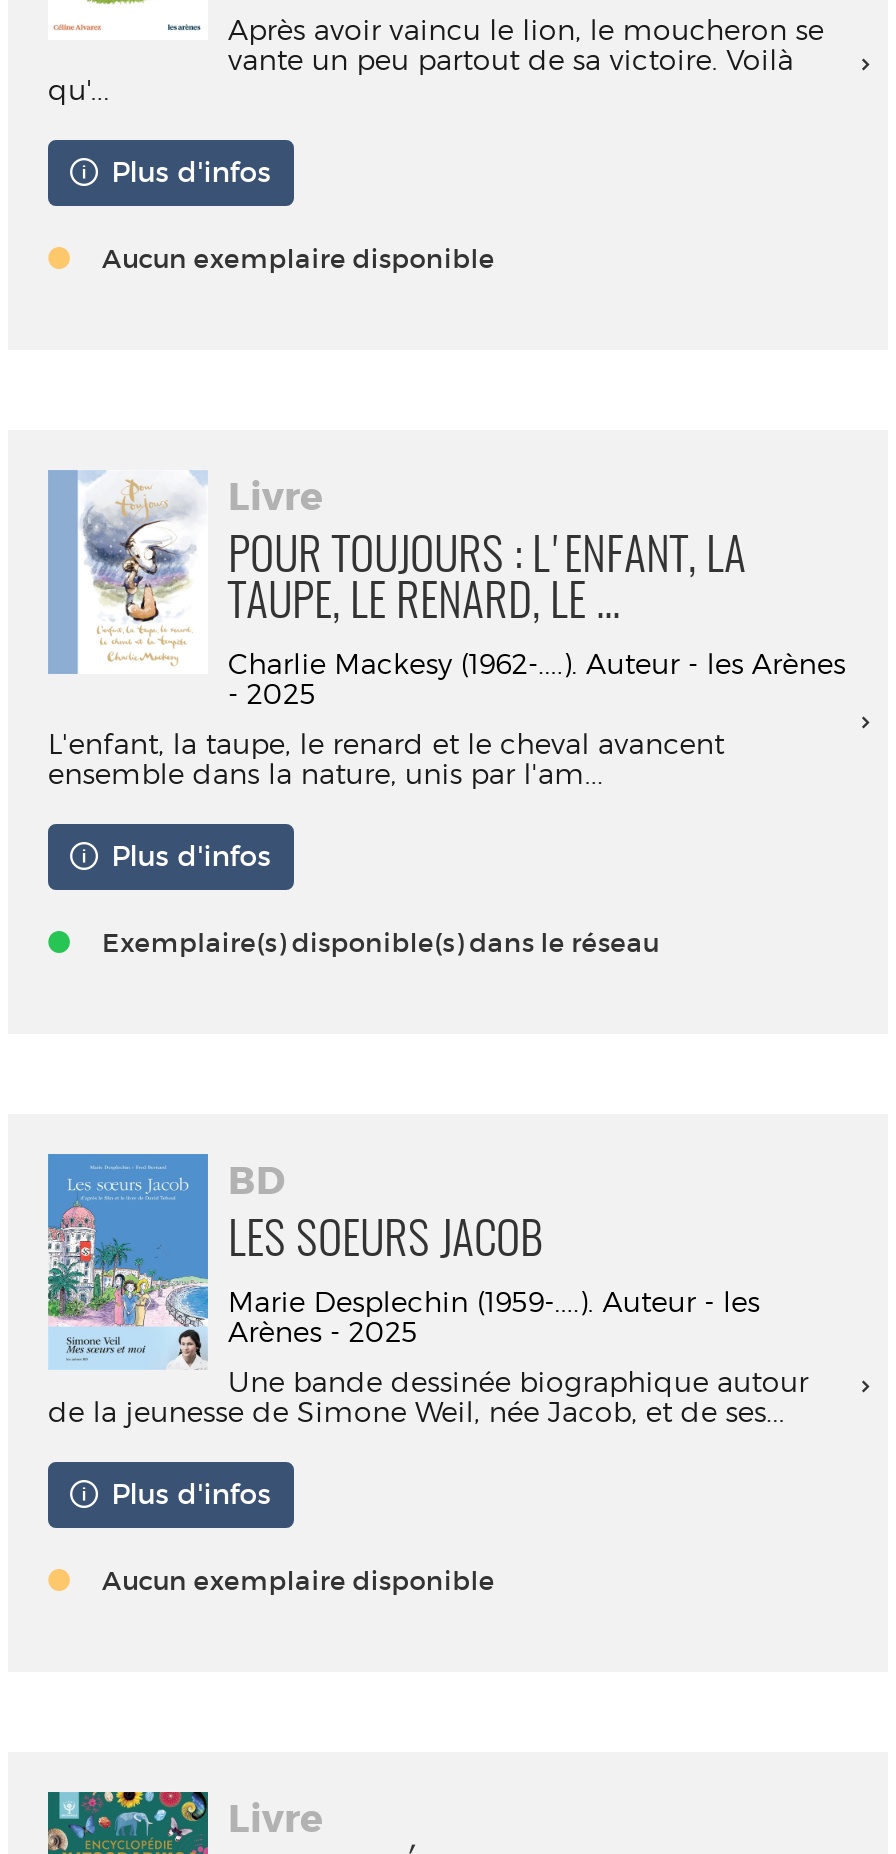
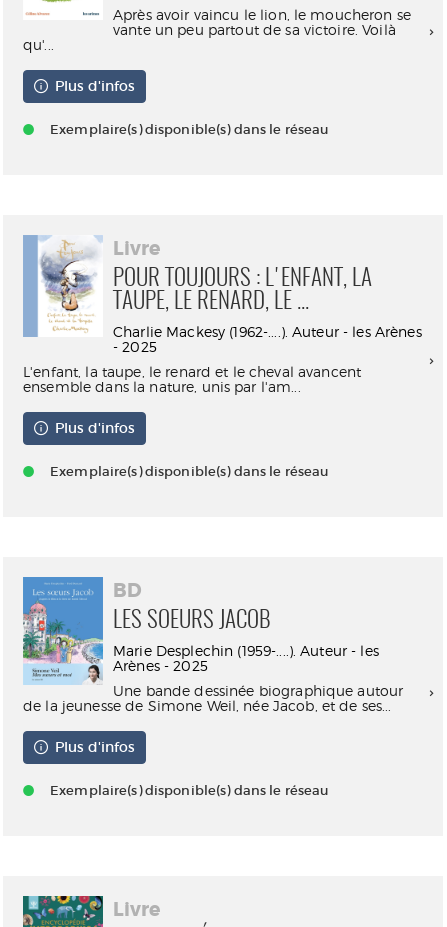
- Aucun exemplaire disponible
+ Exemplaire(s) disponible(s) dans le réseau

- Aucun exemplaire disponible
+ Exemplaire(s) disponible(s) dans le réseau
